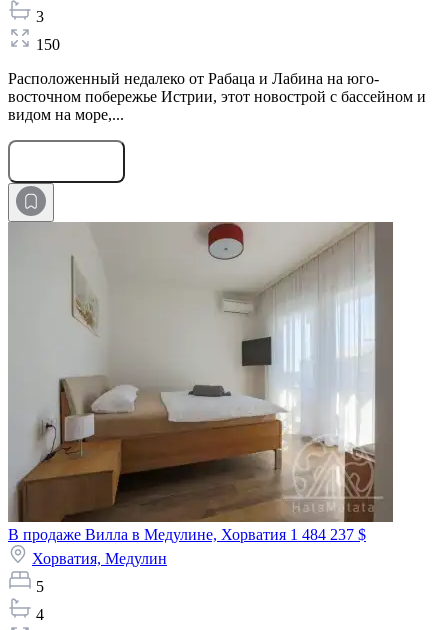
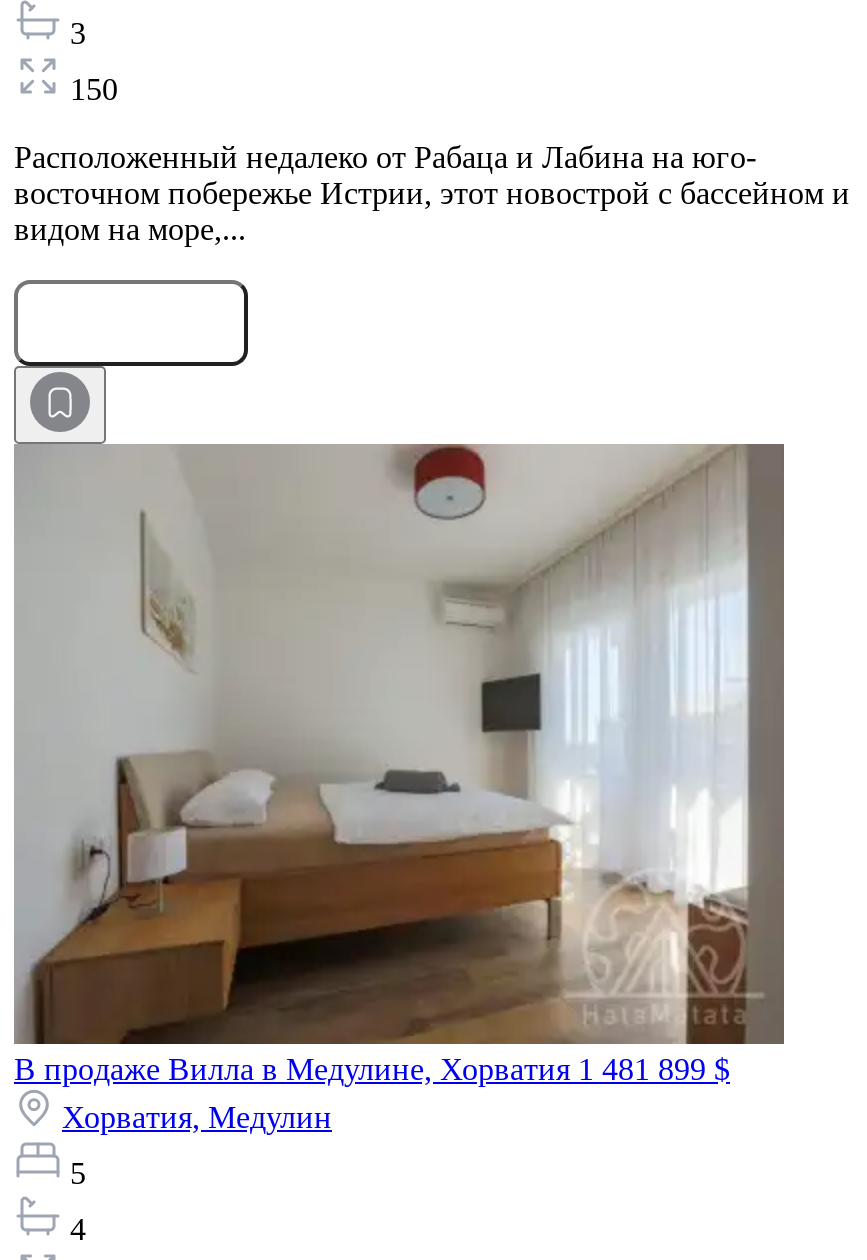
- В продаже Вилла в Медулине, Хорватия 1 484 237 $
+ В продаже Вилла в Медулине, Хорватия 1 481 899 $
